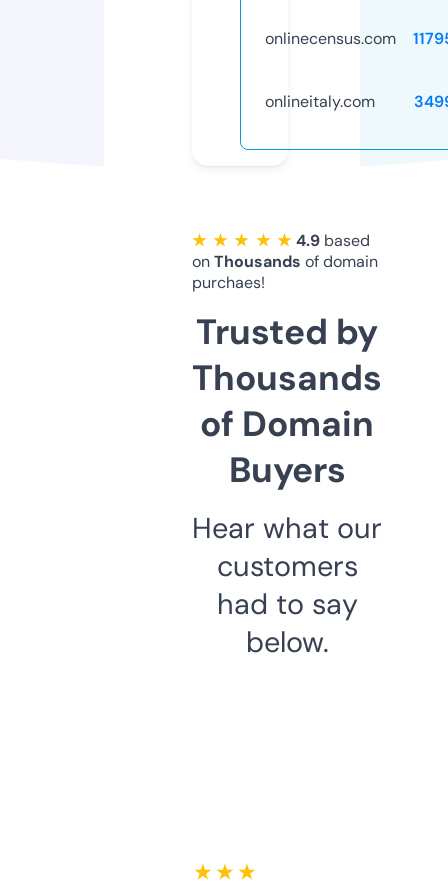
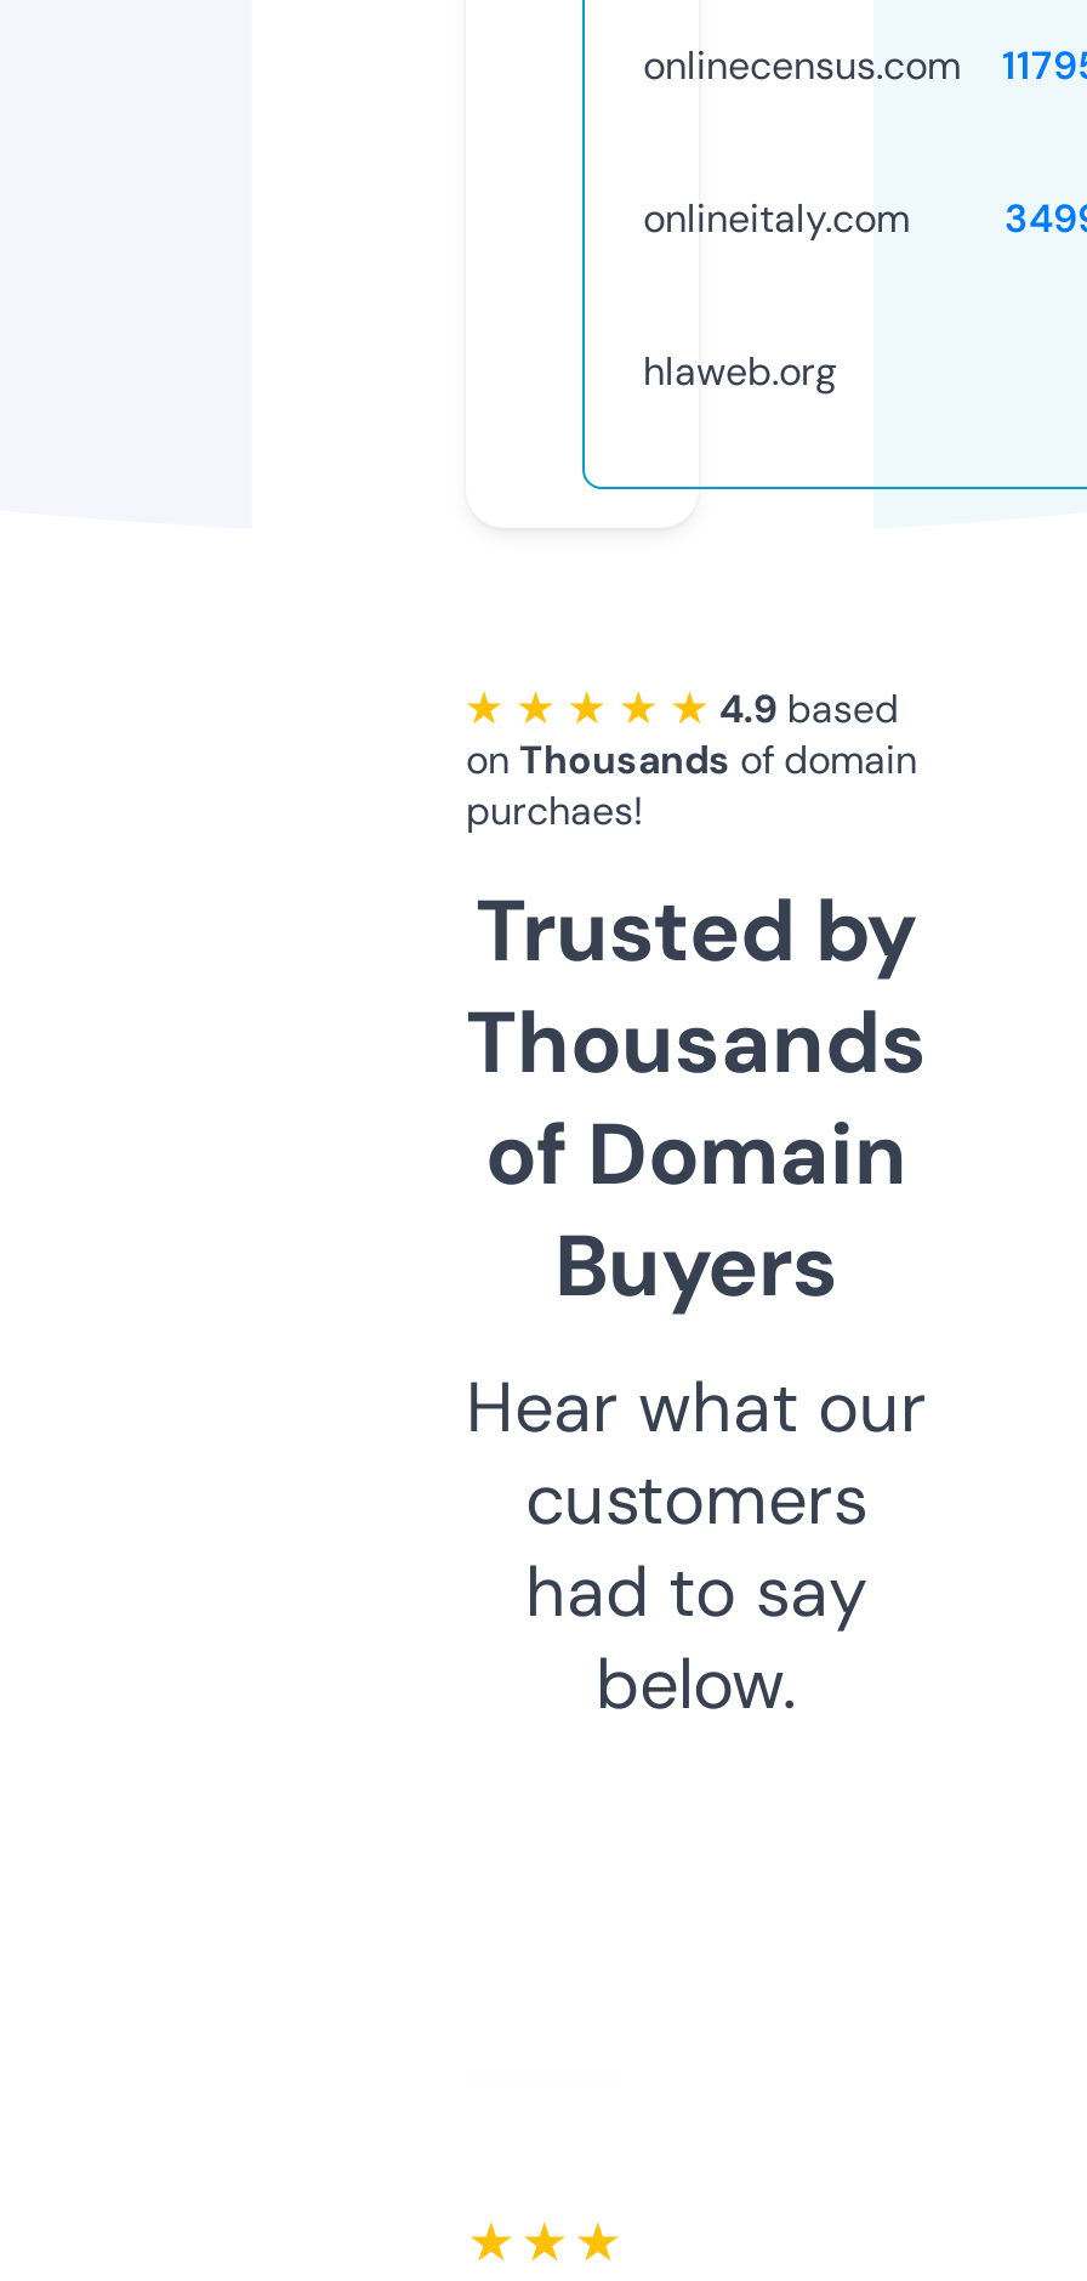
+ hlaweb.org
